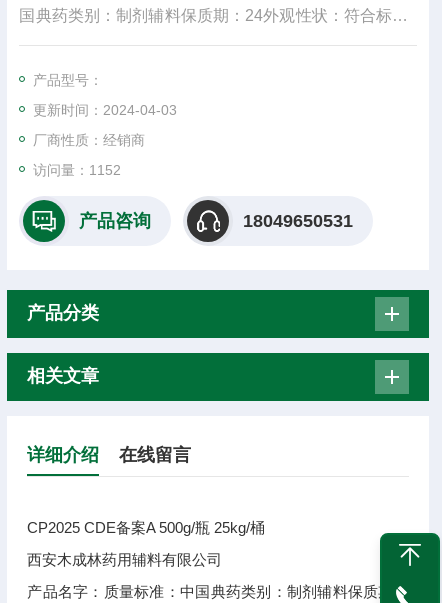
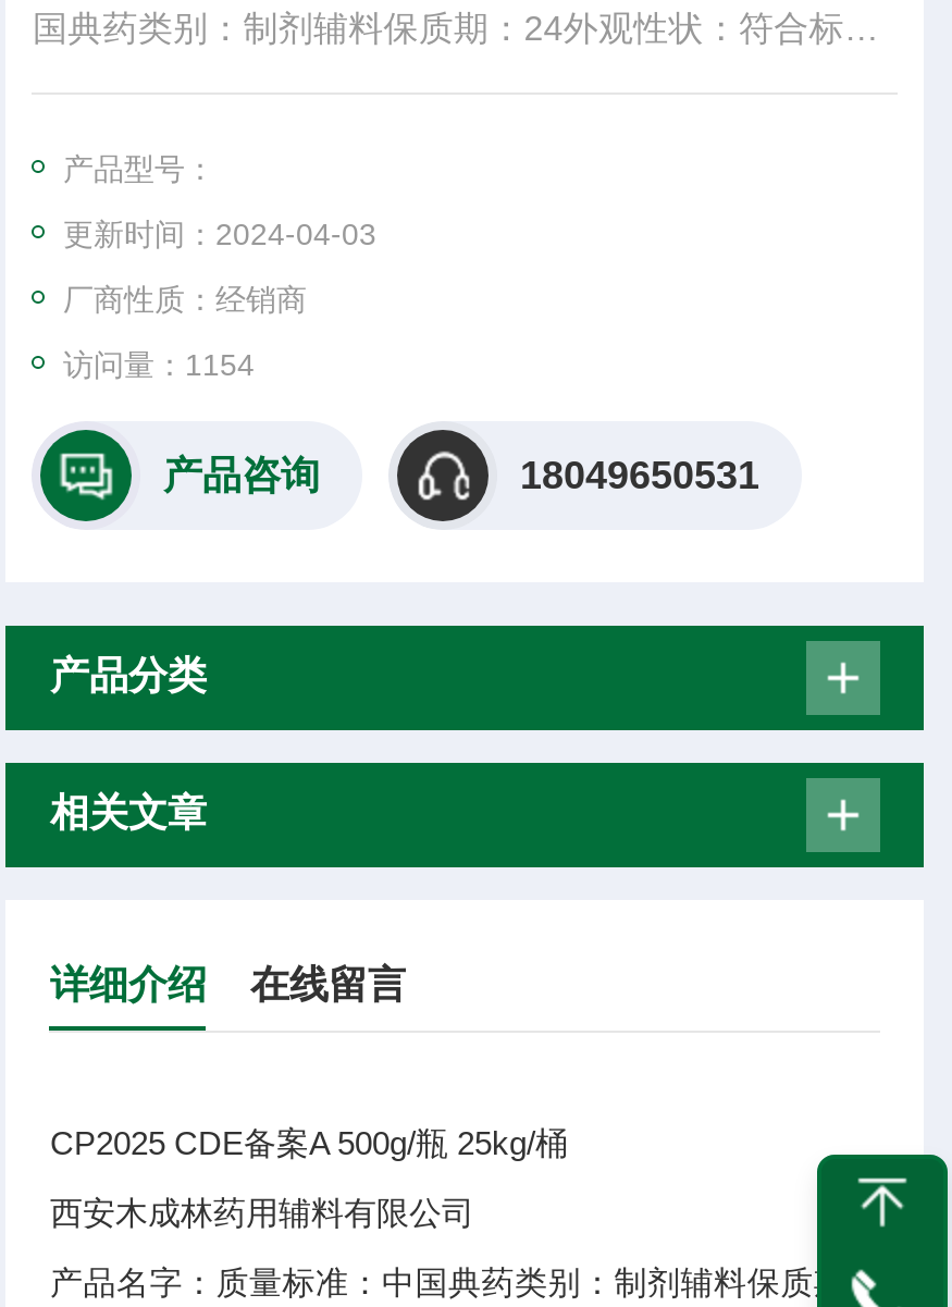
- 访问量：1152
+ 访问量：1154
